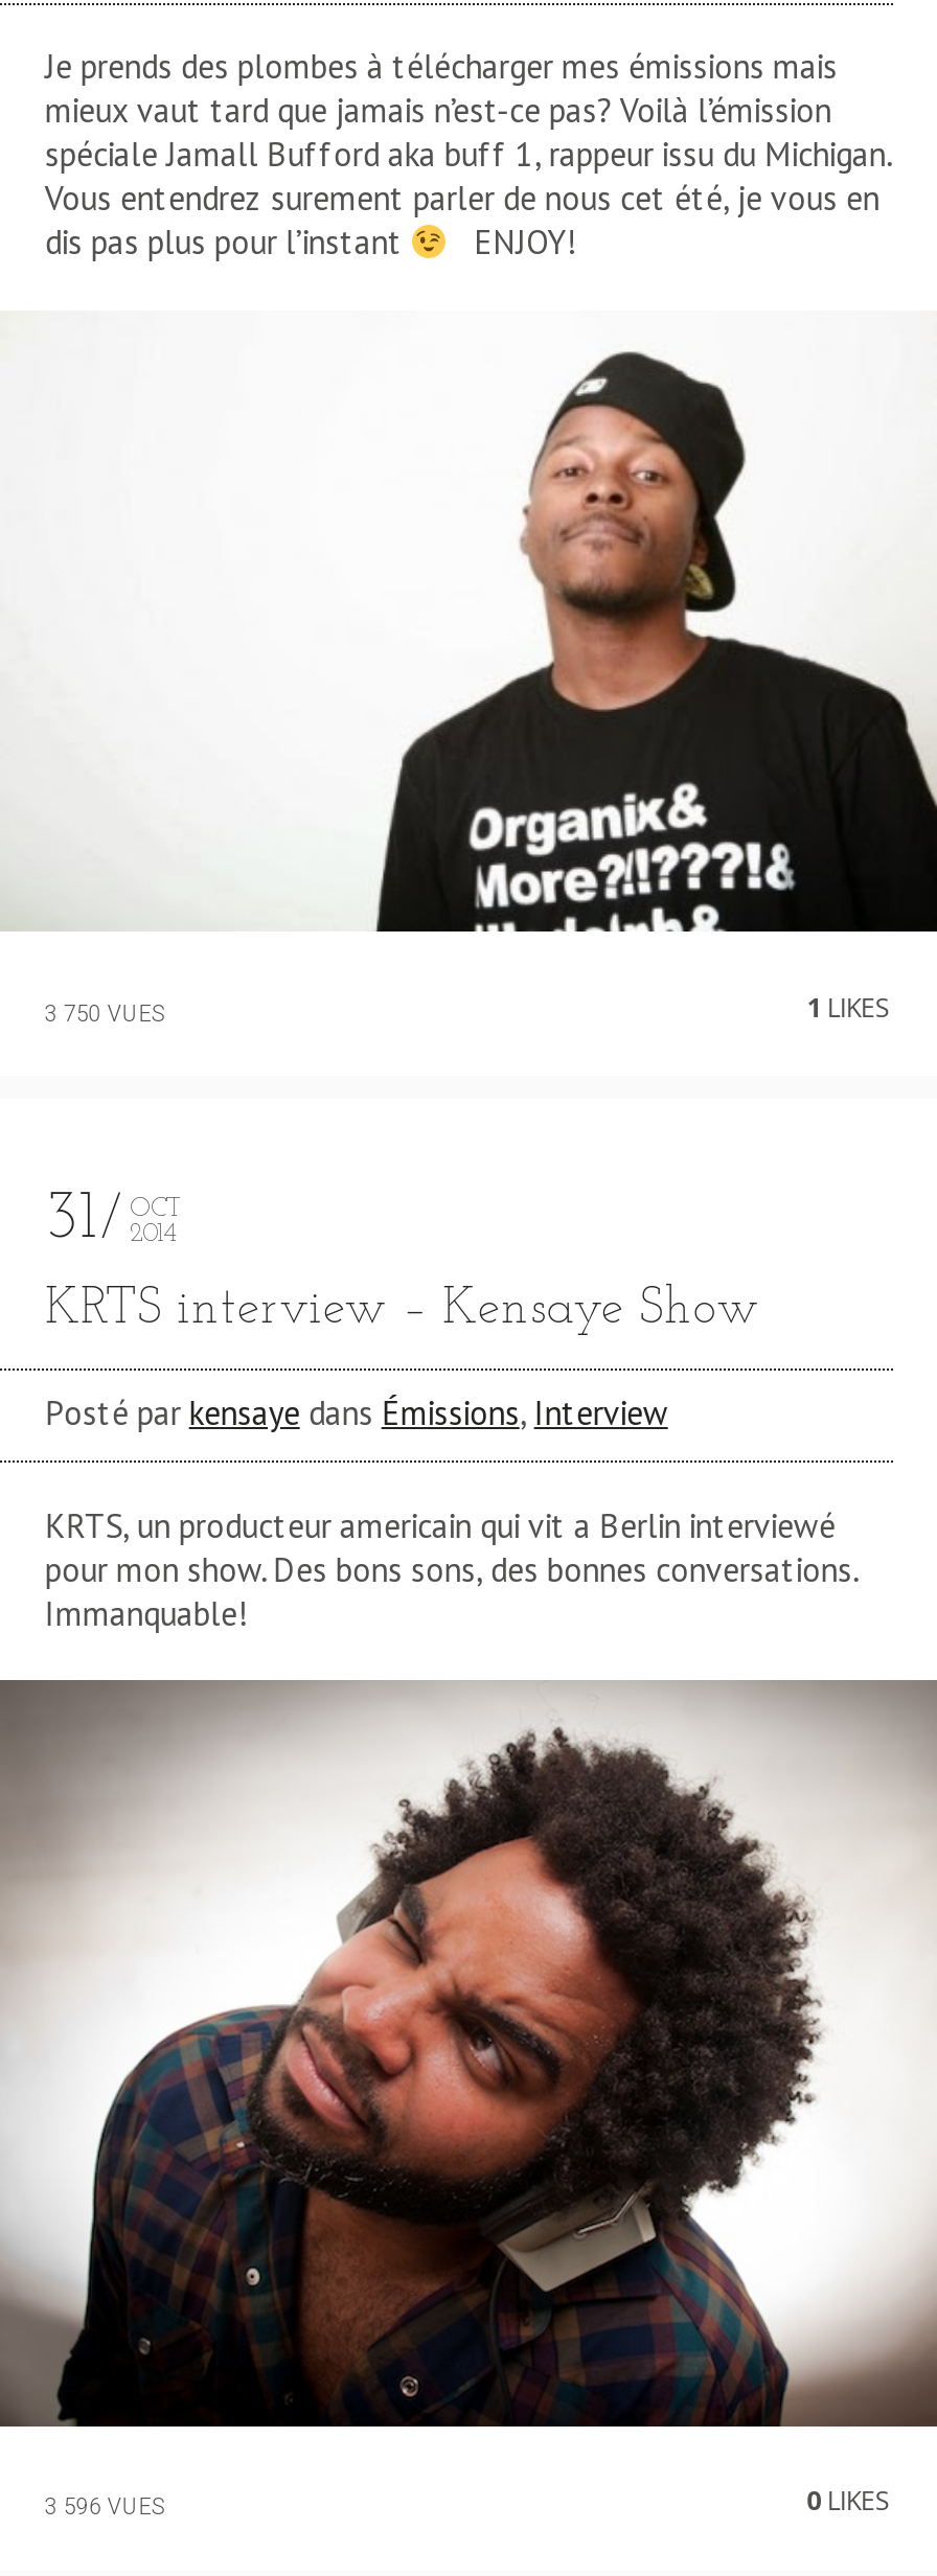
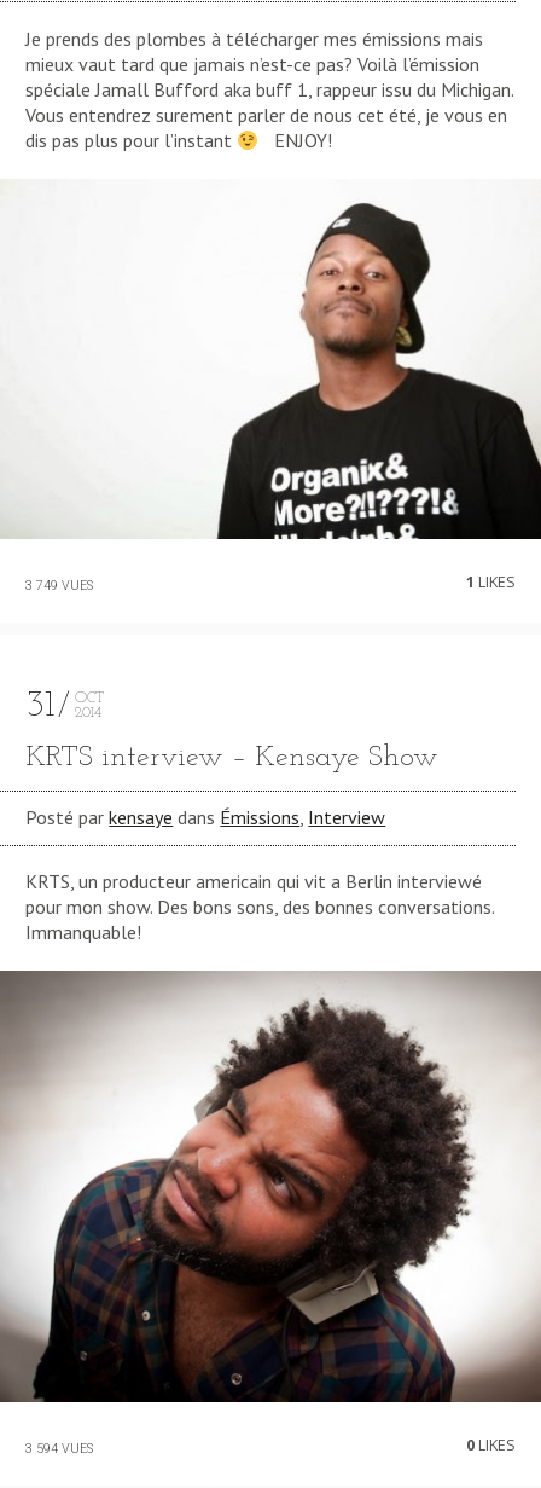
- 3 750 VUES
+ 3 749 VUES

- 3 596 VUES
+ 3 594 VUES
